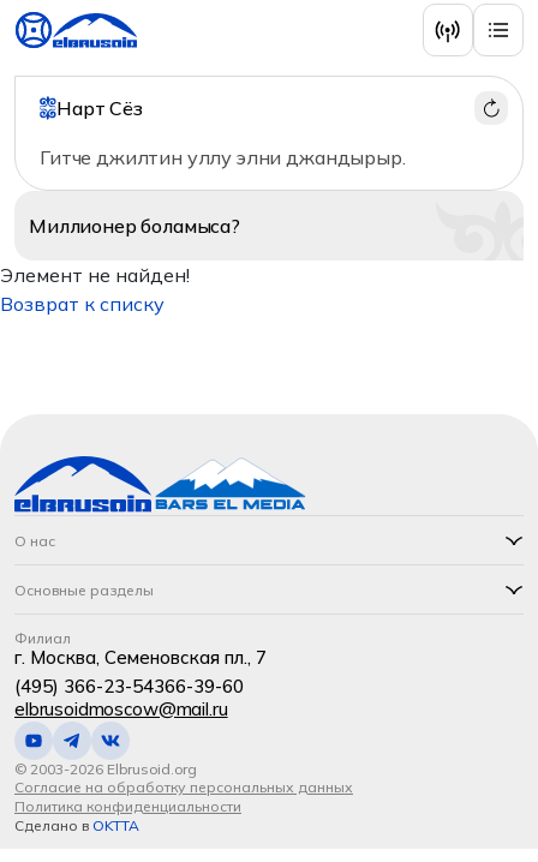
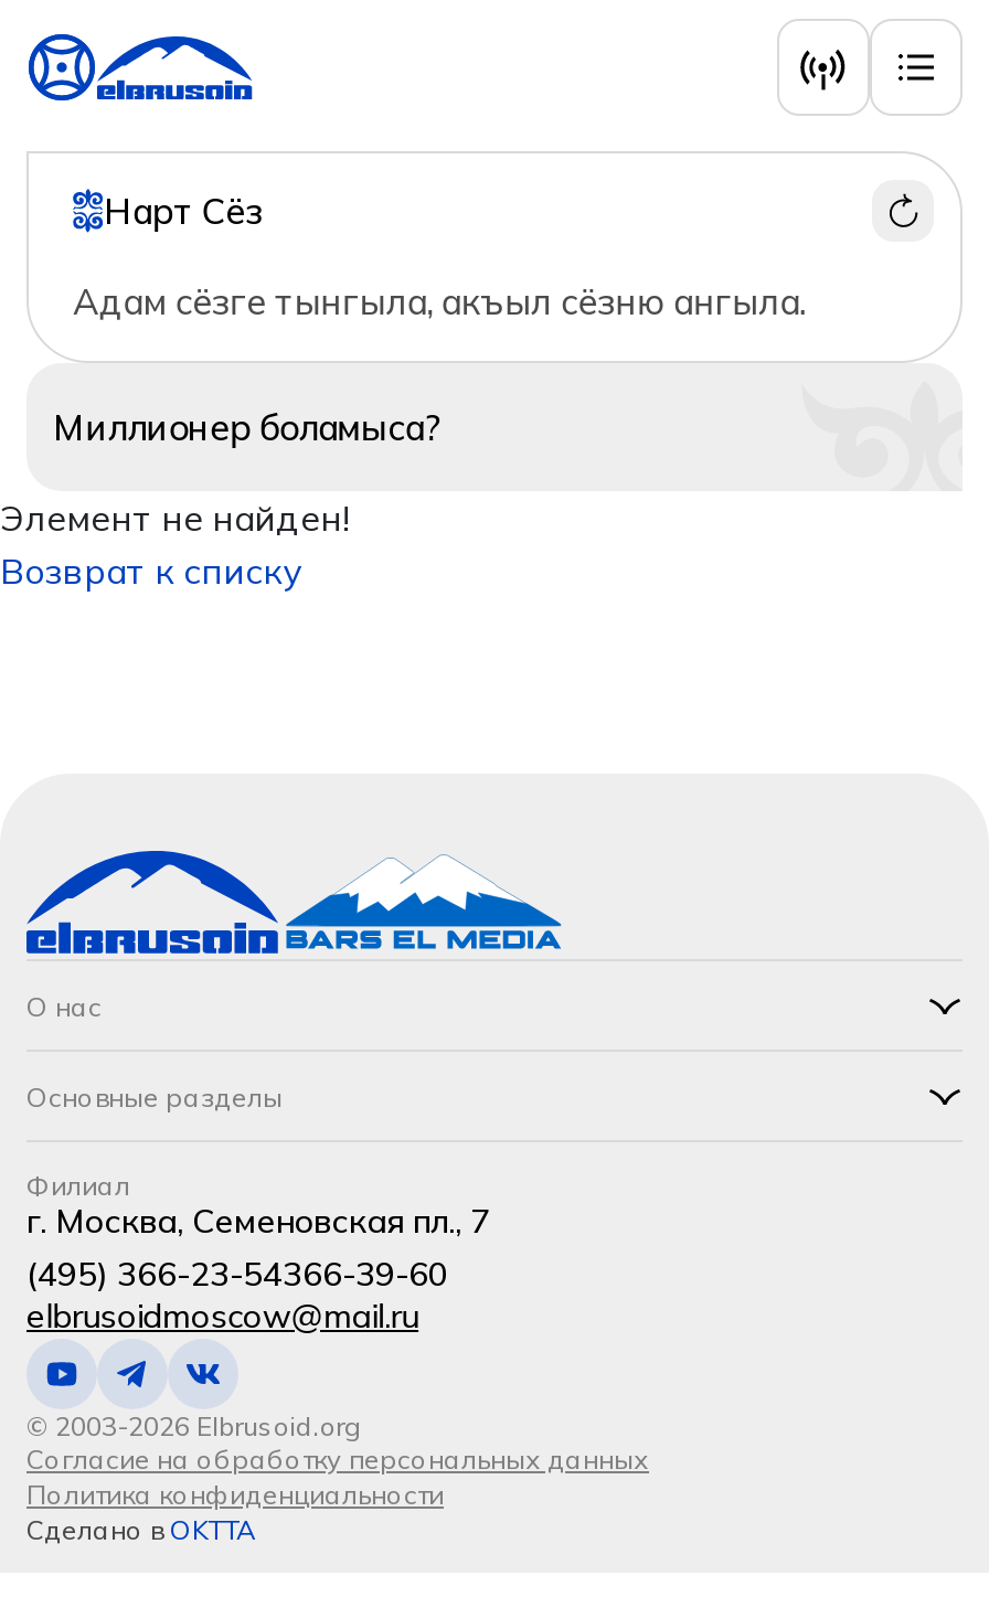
- Гитче джилтин уллу элни джандырыр.
+ Адам сёзге тынгыла, акъыл сёзню ангыла.
